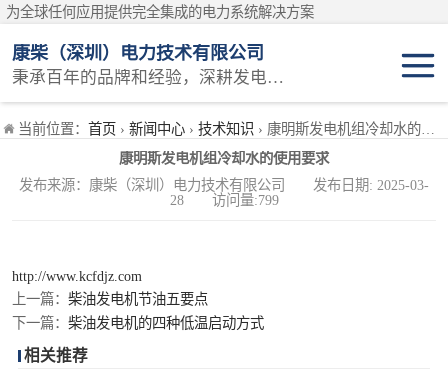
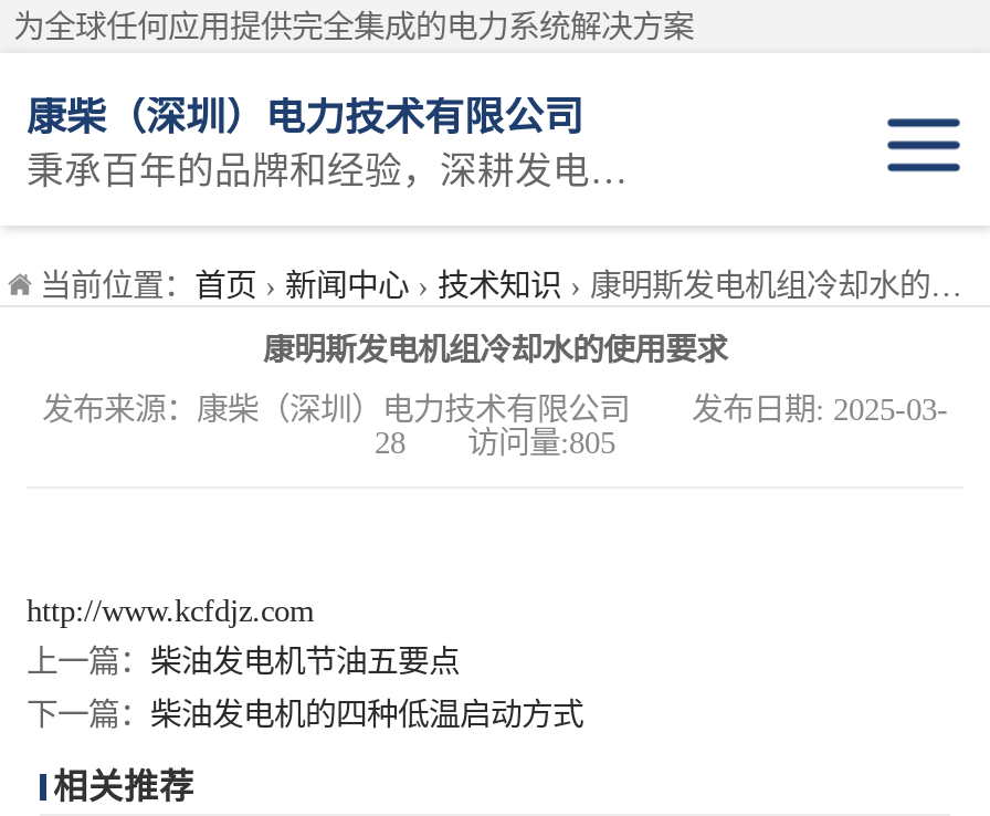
- 28 访问量:799
+ 28 访问量:805
